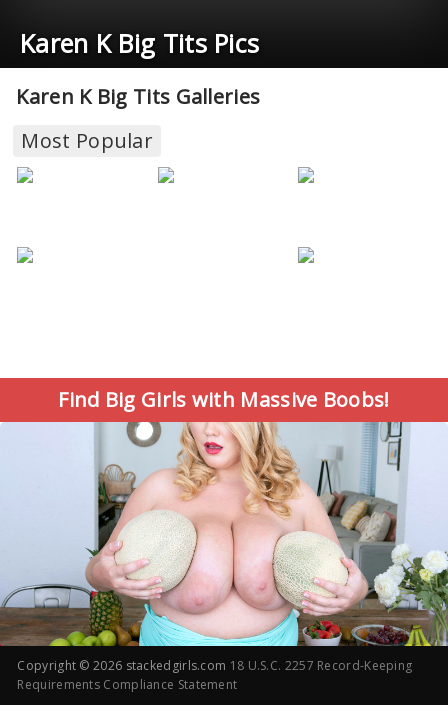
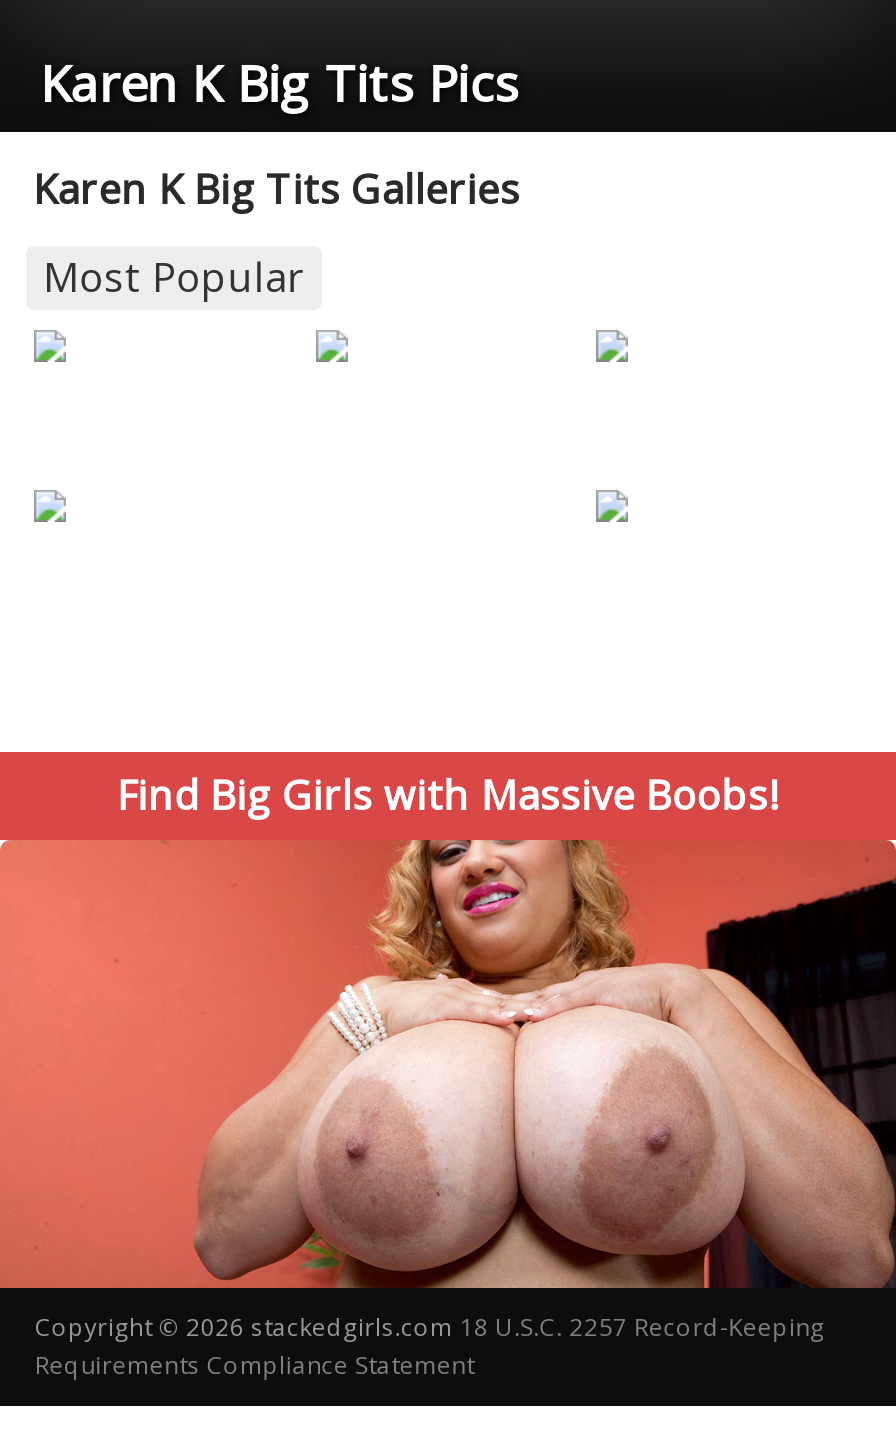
- [image]
+ [image]
